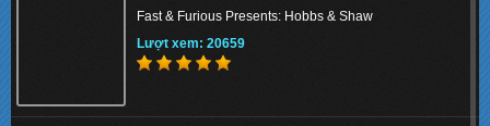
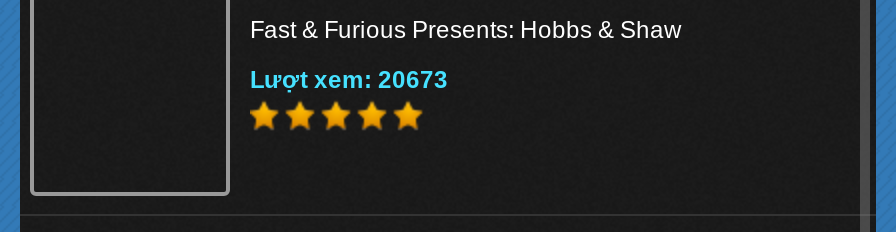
- Lượt xem: 20659
+ Lượt xem: 20673
